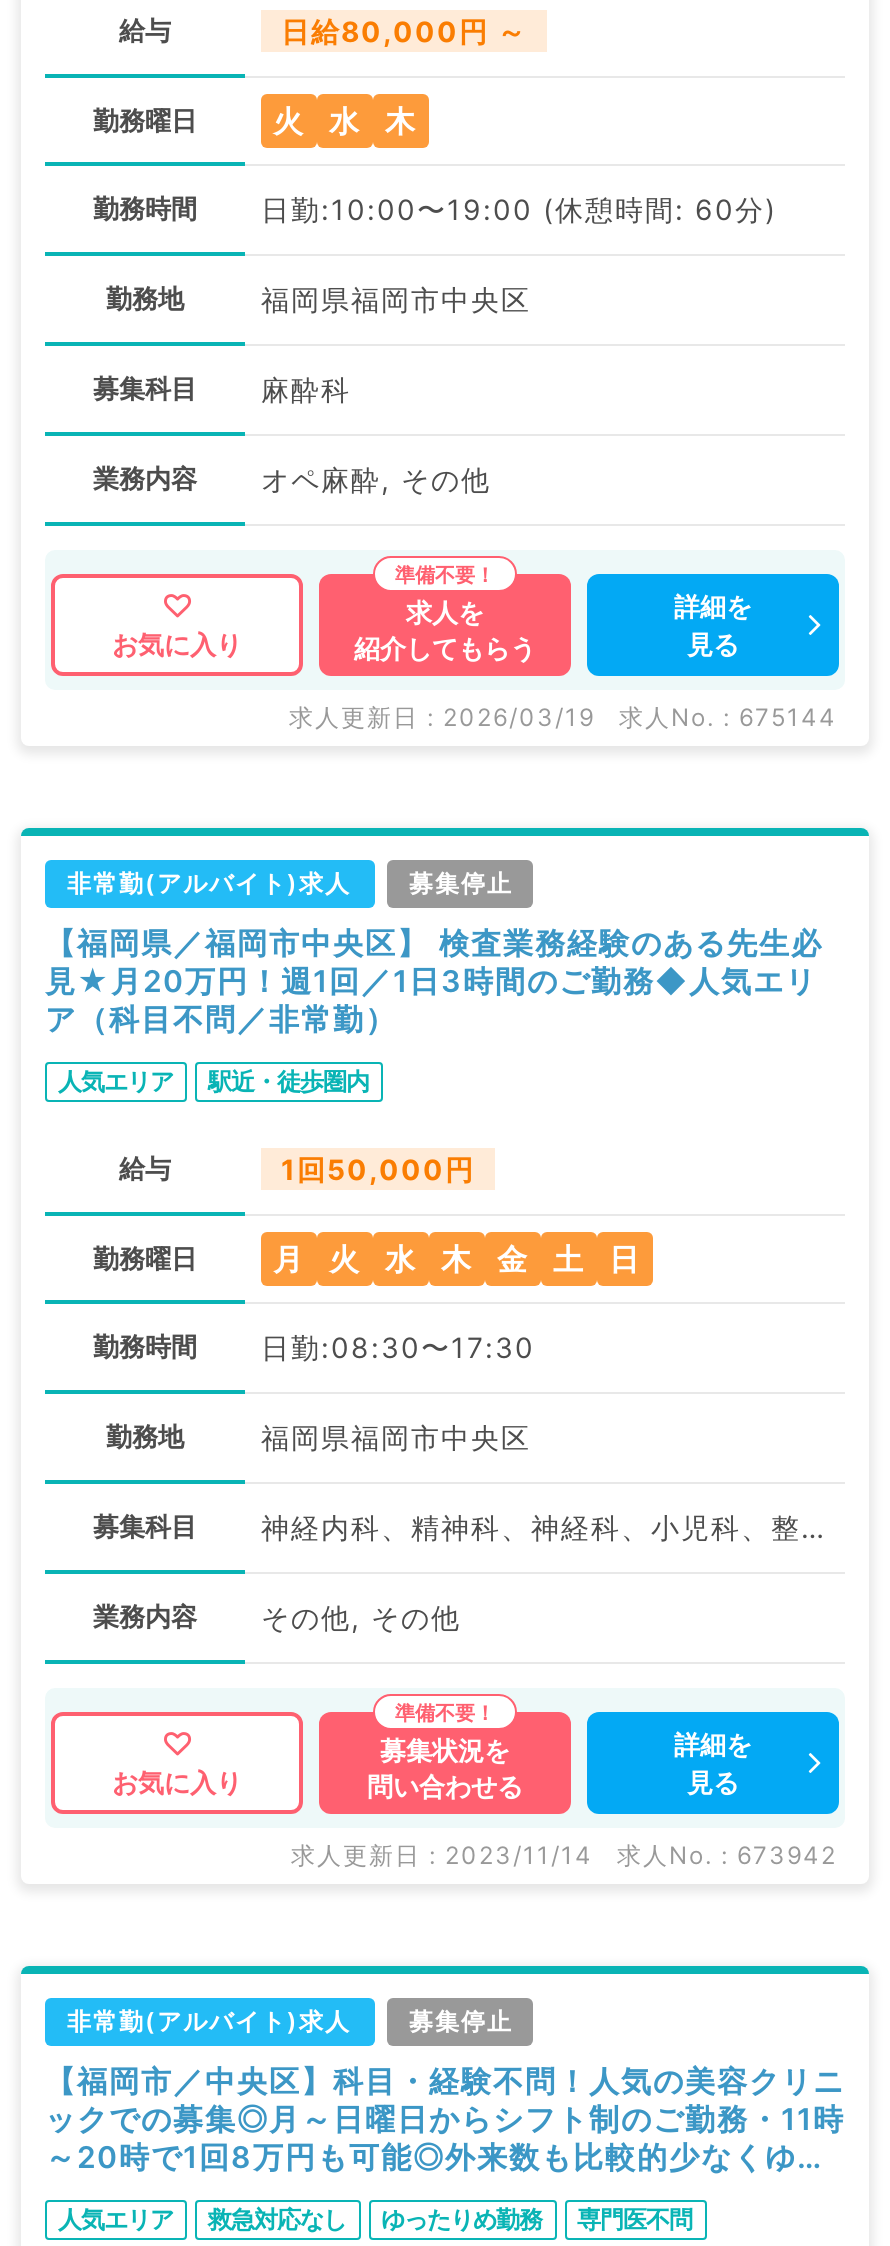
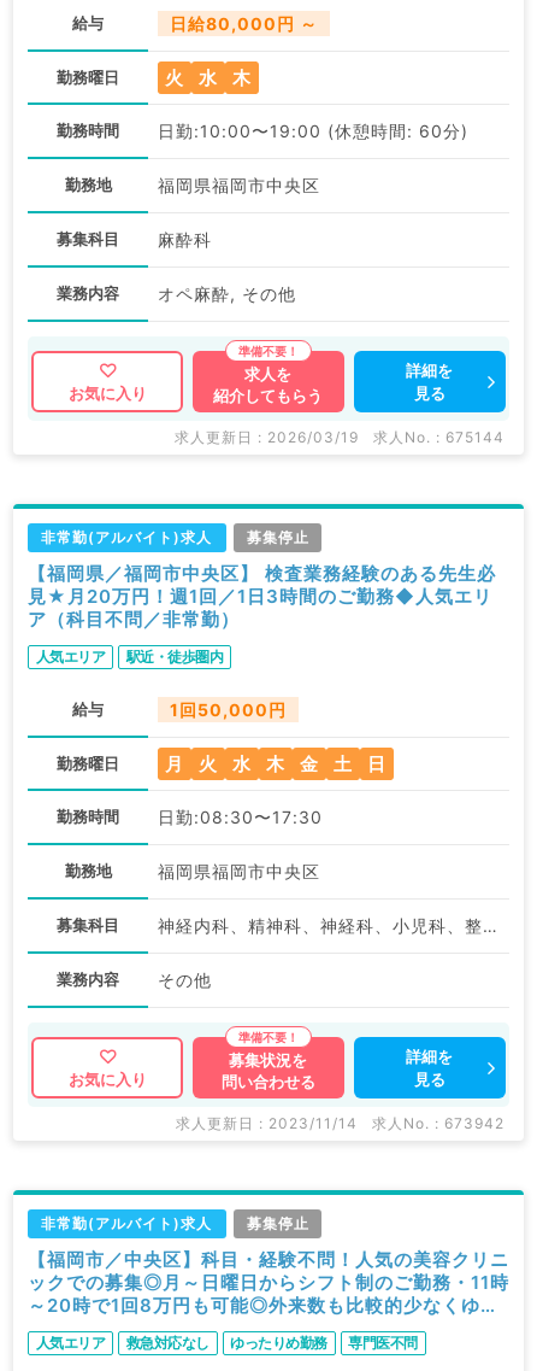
- その他, その他
+ その他
